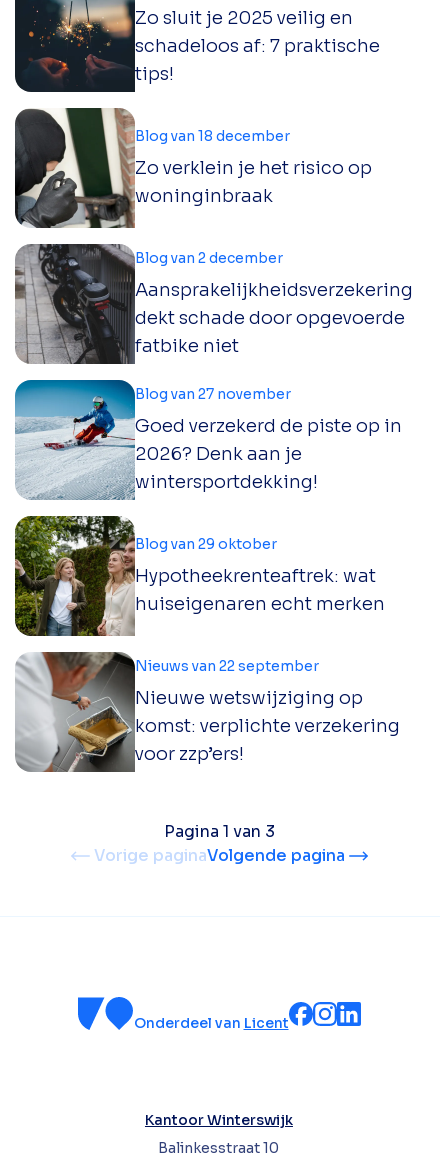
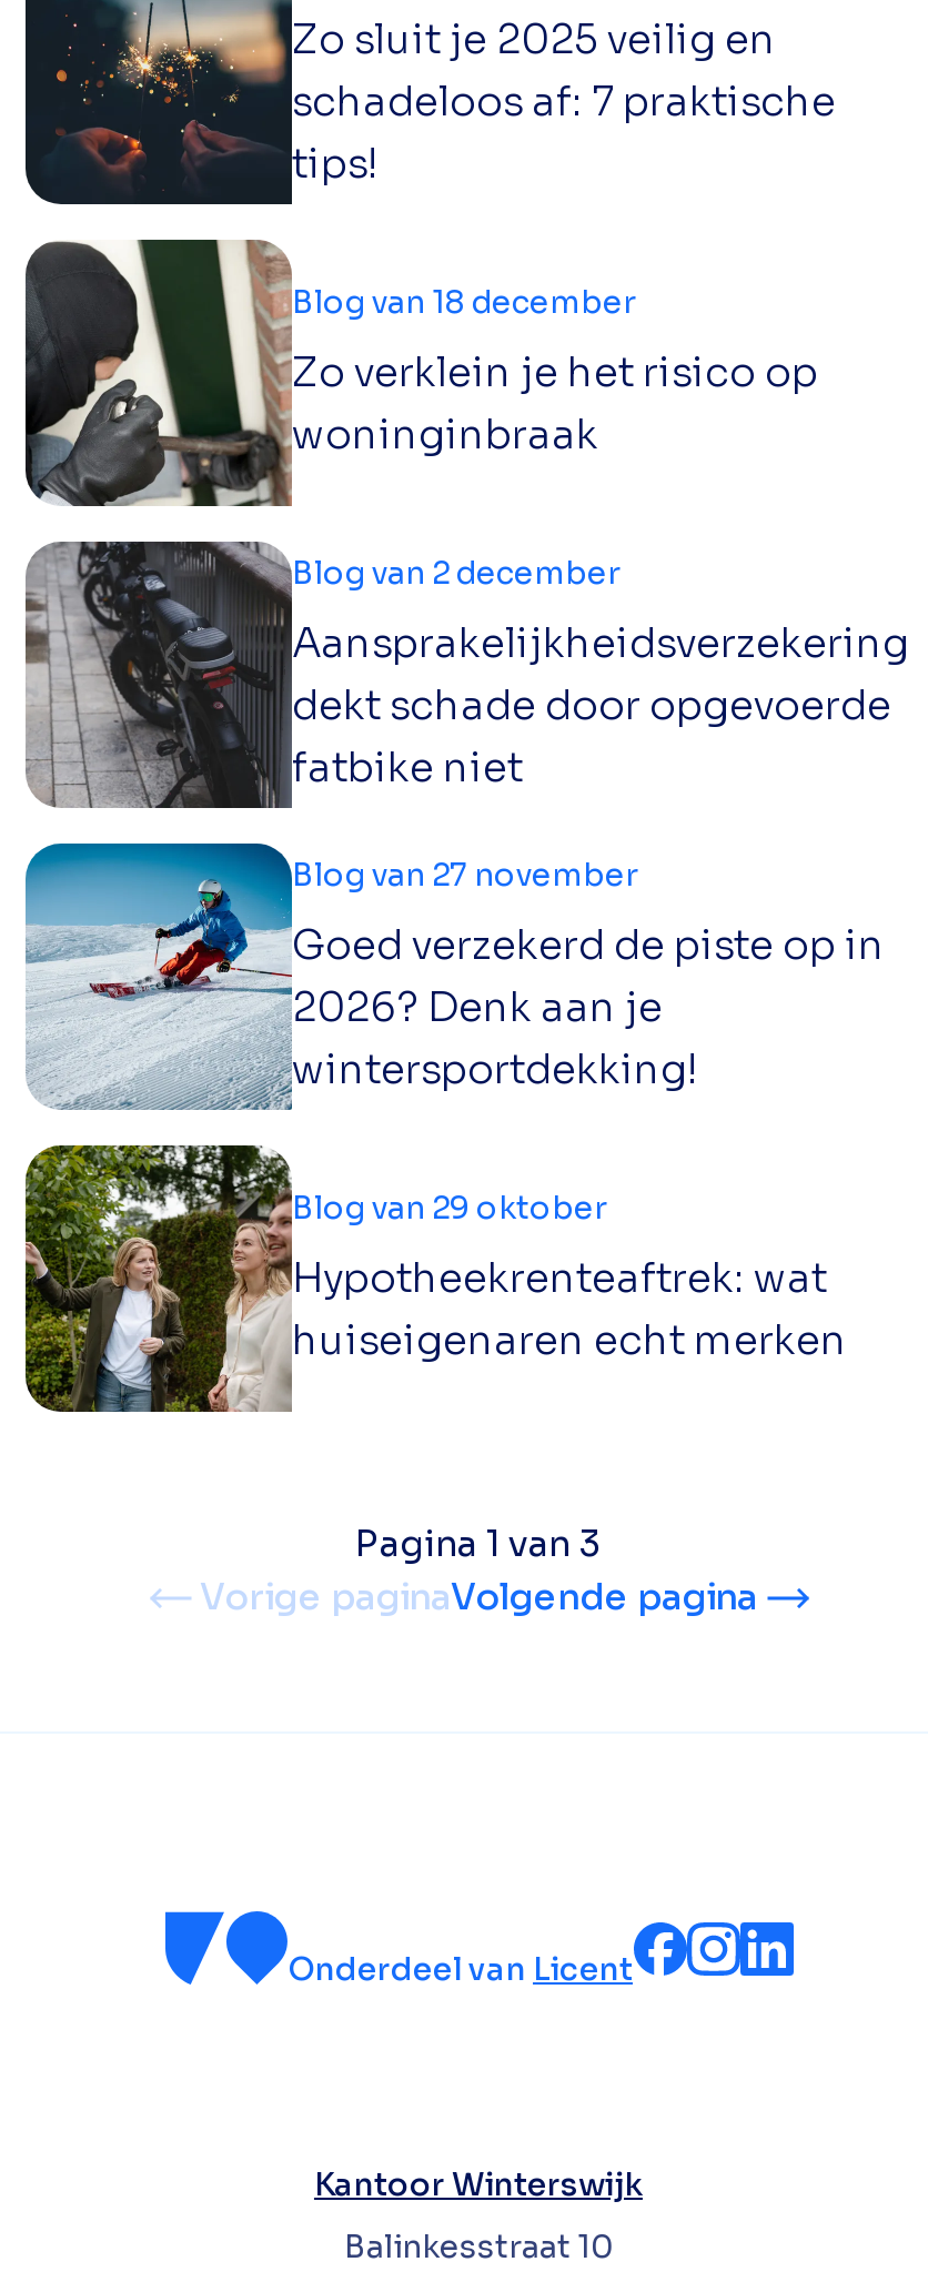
- [image]
- Nieuwe wetswijziging op
- komst: verplichte verzekering
- voor zzp’ers!

- Nieuws van 22 september
